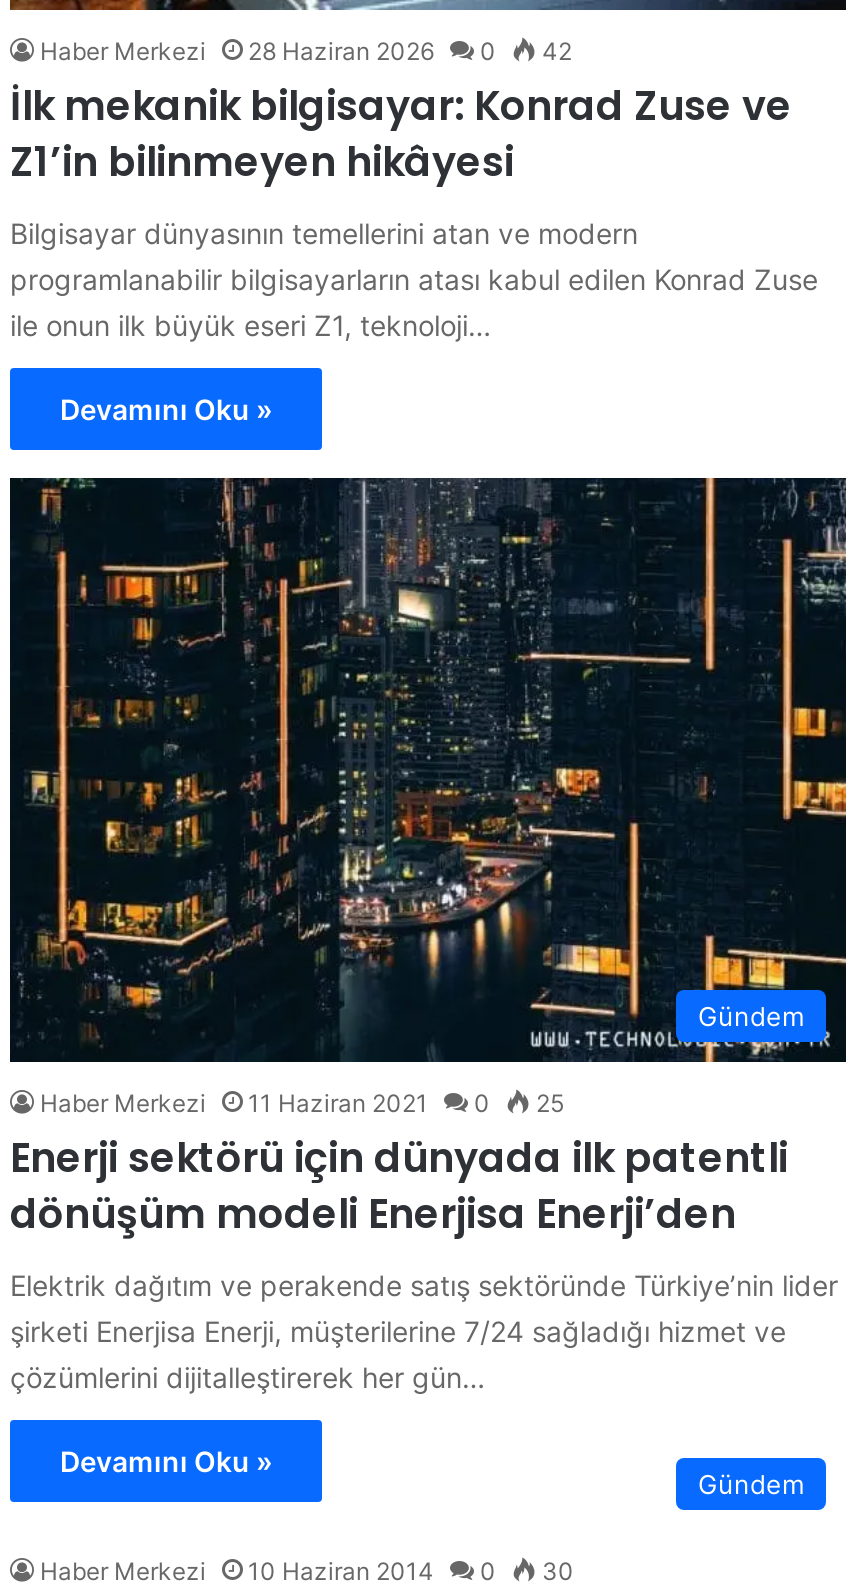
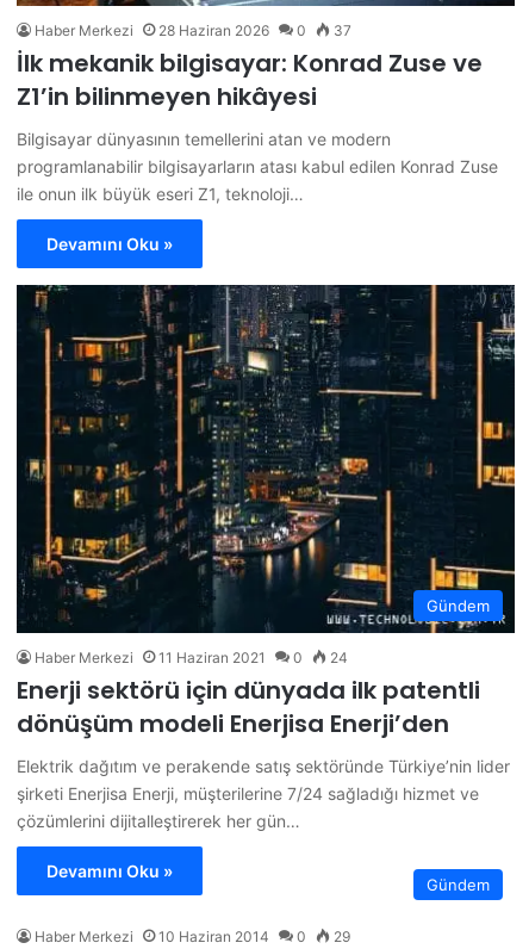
- Haber Merkezi 28 Haziran 2026 0 42
+ Haber Merkezi 28 Haziran 2026 0 37

- Haber Merkezi 11 Haziran 2021 0 25
+ Haber Merkezi 11 Haziran 2021 0 24

- Haber Merkezi 10 Haziran 2014 0 30
+ Haber Merkezi 10 Haziran 2014 0 29
